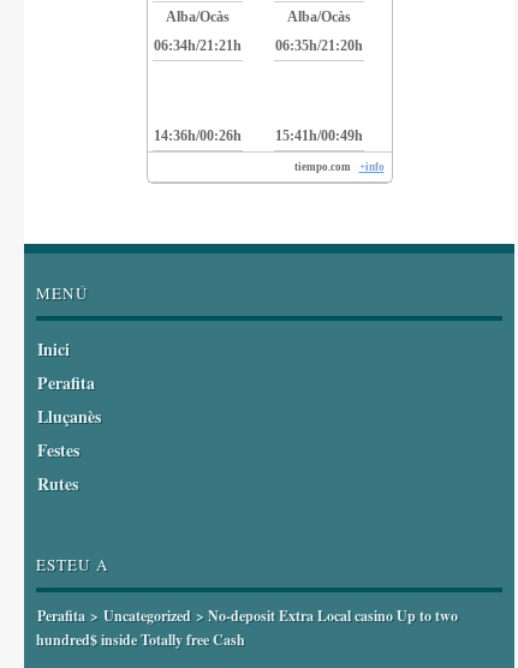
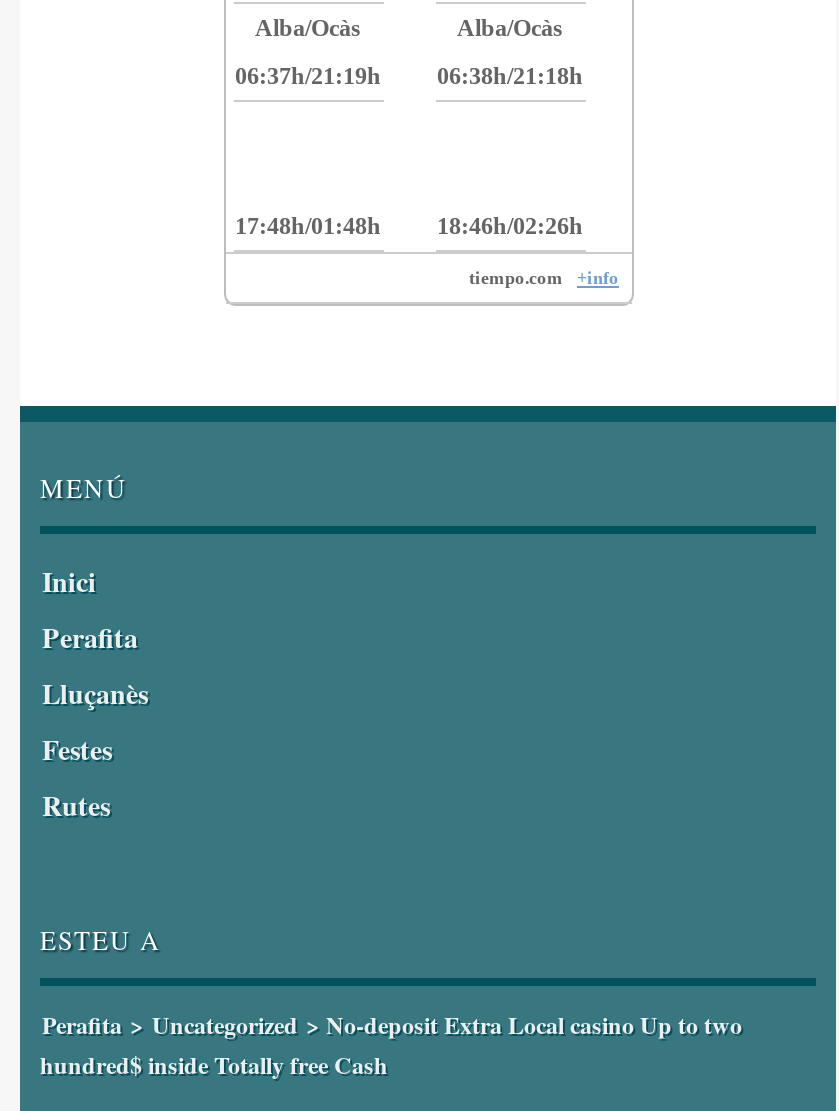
- 06:34h/21:21h
+ 06:37h/21:19h

- 06:35h/21:20h
+ 06:38h/21:18h

- 14:36h/00:26h
+ 17:48h/01:48h

- 15:41h/00:49h
+ 18:46h/02:26h
